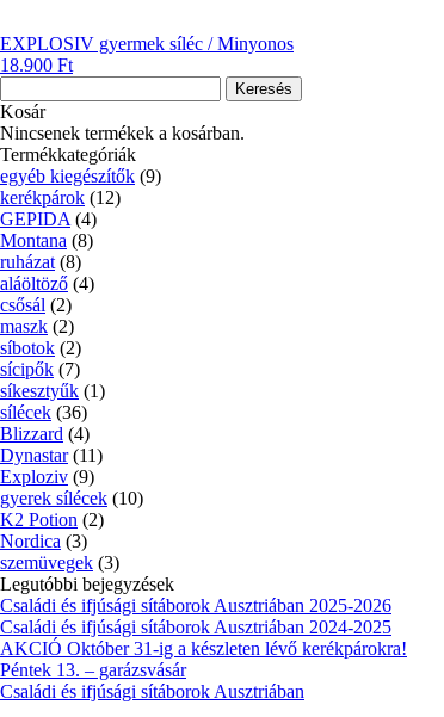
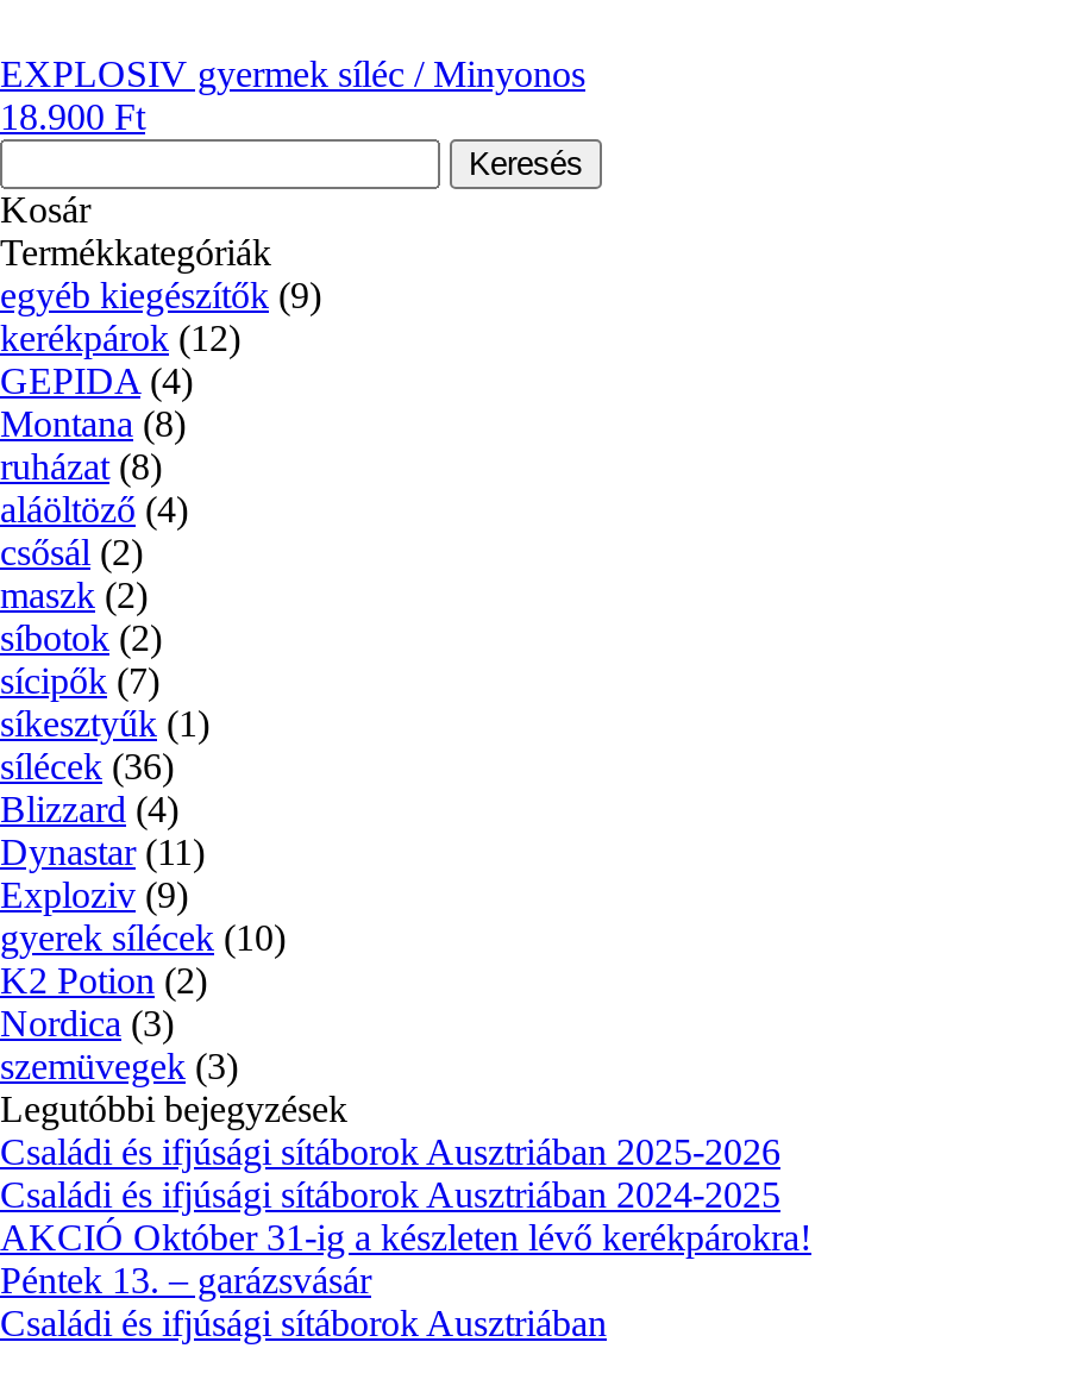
- Nincsenek termékek a kosárban.
